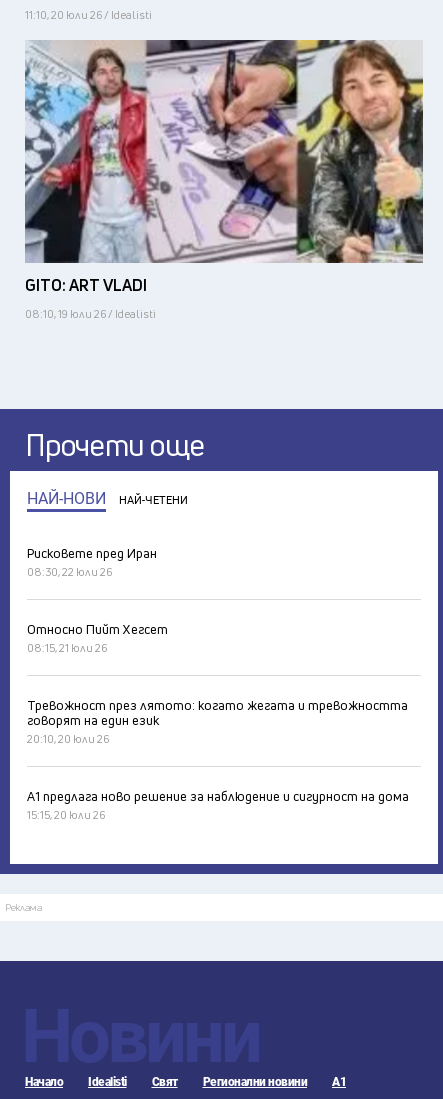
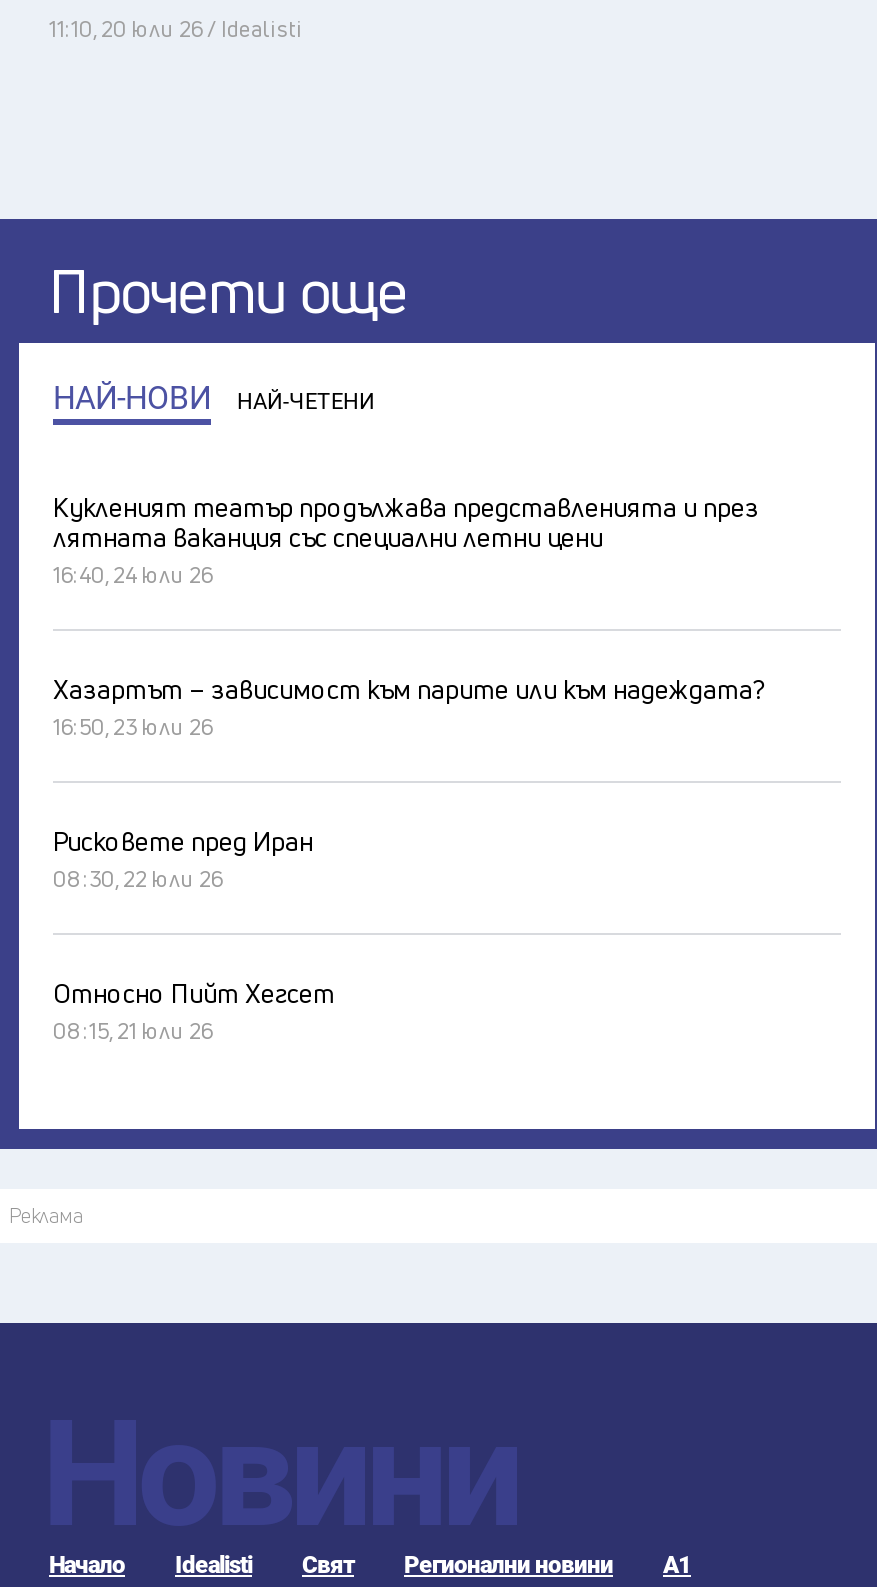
- [image]
- GITO: ART VLADI
- 08:10, 19 юли 26 / Idealisti

+ Кукленият театър продължава представленията и през
+ лятната ваканция със специални летни цени
+ 16:40, 24 юли 26
+ Хазартът – зависимост към парите или към надеждата?
+ 16:50, 23 юли 26

- Тревожност през лятото: когато жегата и тревожността
- говорят на един език
- 20:10, 20 юли 26
- А1 предлага ново решение за наблюдение и сигурност на дома
- 15:15, 20 юли 26
